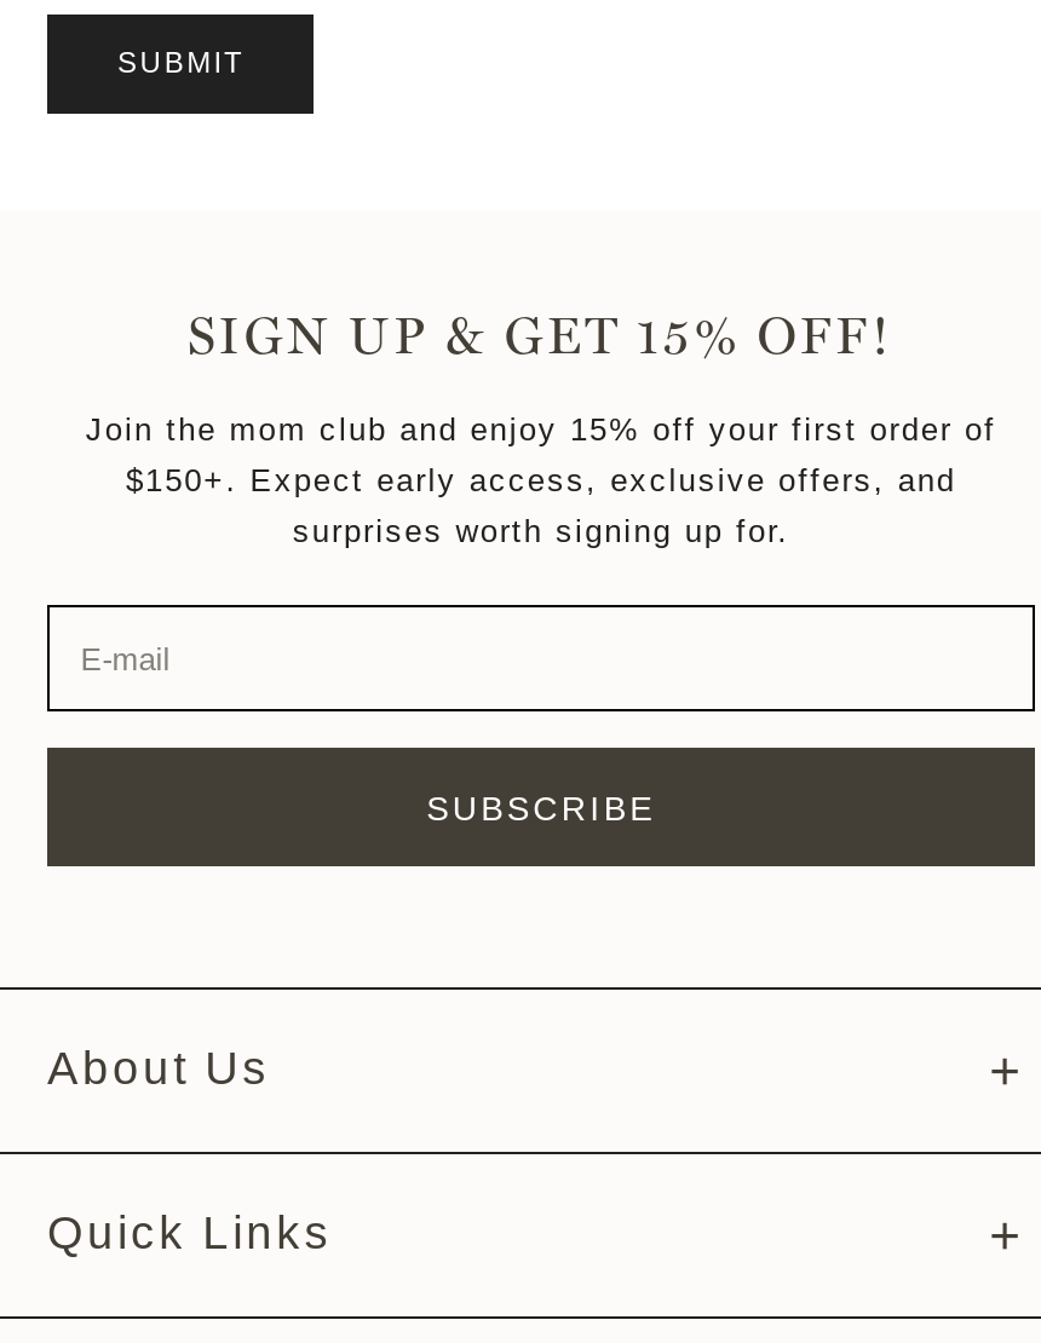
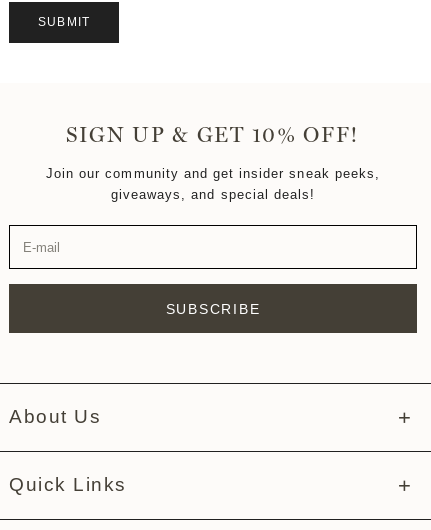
- SIGN UP & GET 15% OFF!
+ SIGN UP & GET 10% OFF!

- Join the mom club and enjoy 15% off your first order of
- $150+. Expect early access, exclusive offers, and
- surprises worth signing up for.
+ Join our community and get insider sneak peeks,
+ giveaways, and special deals!
